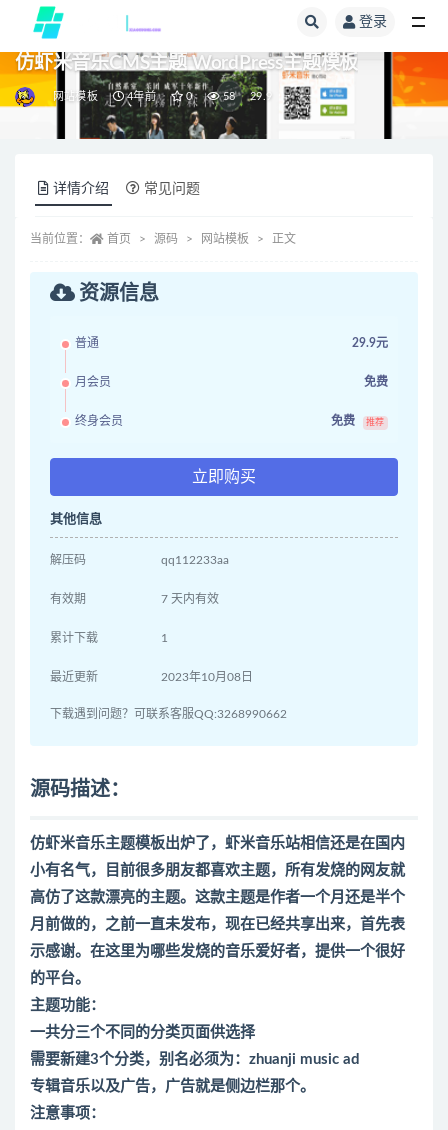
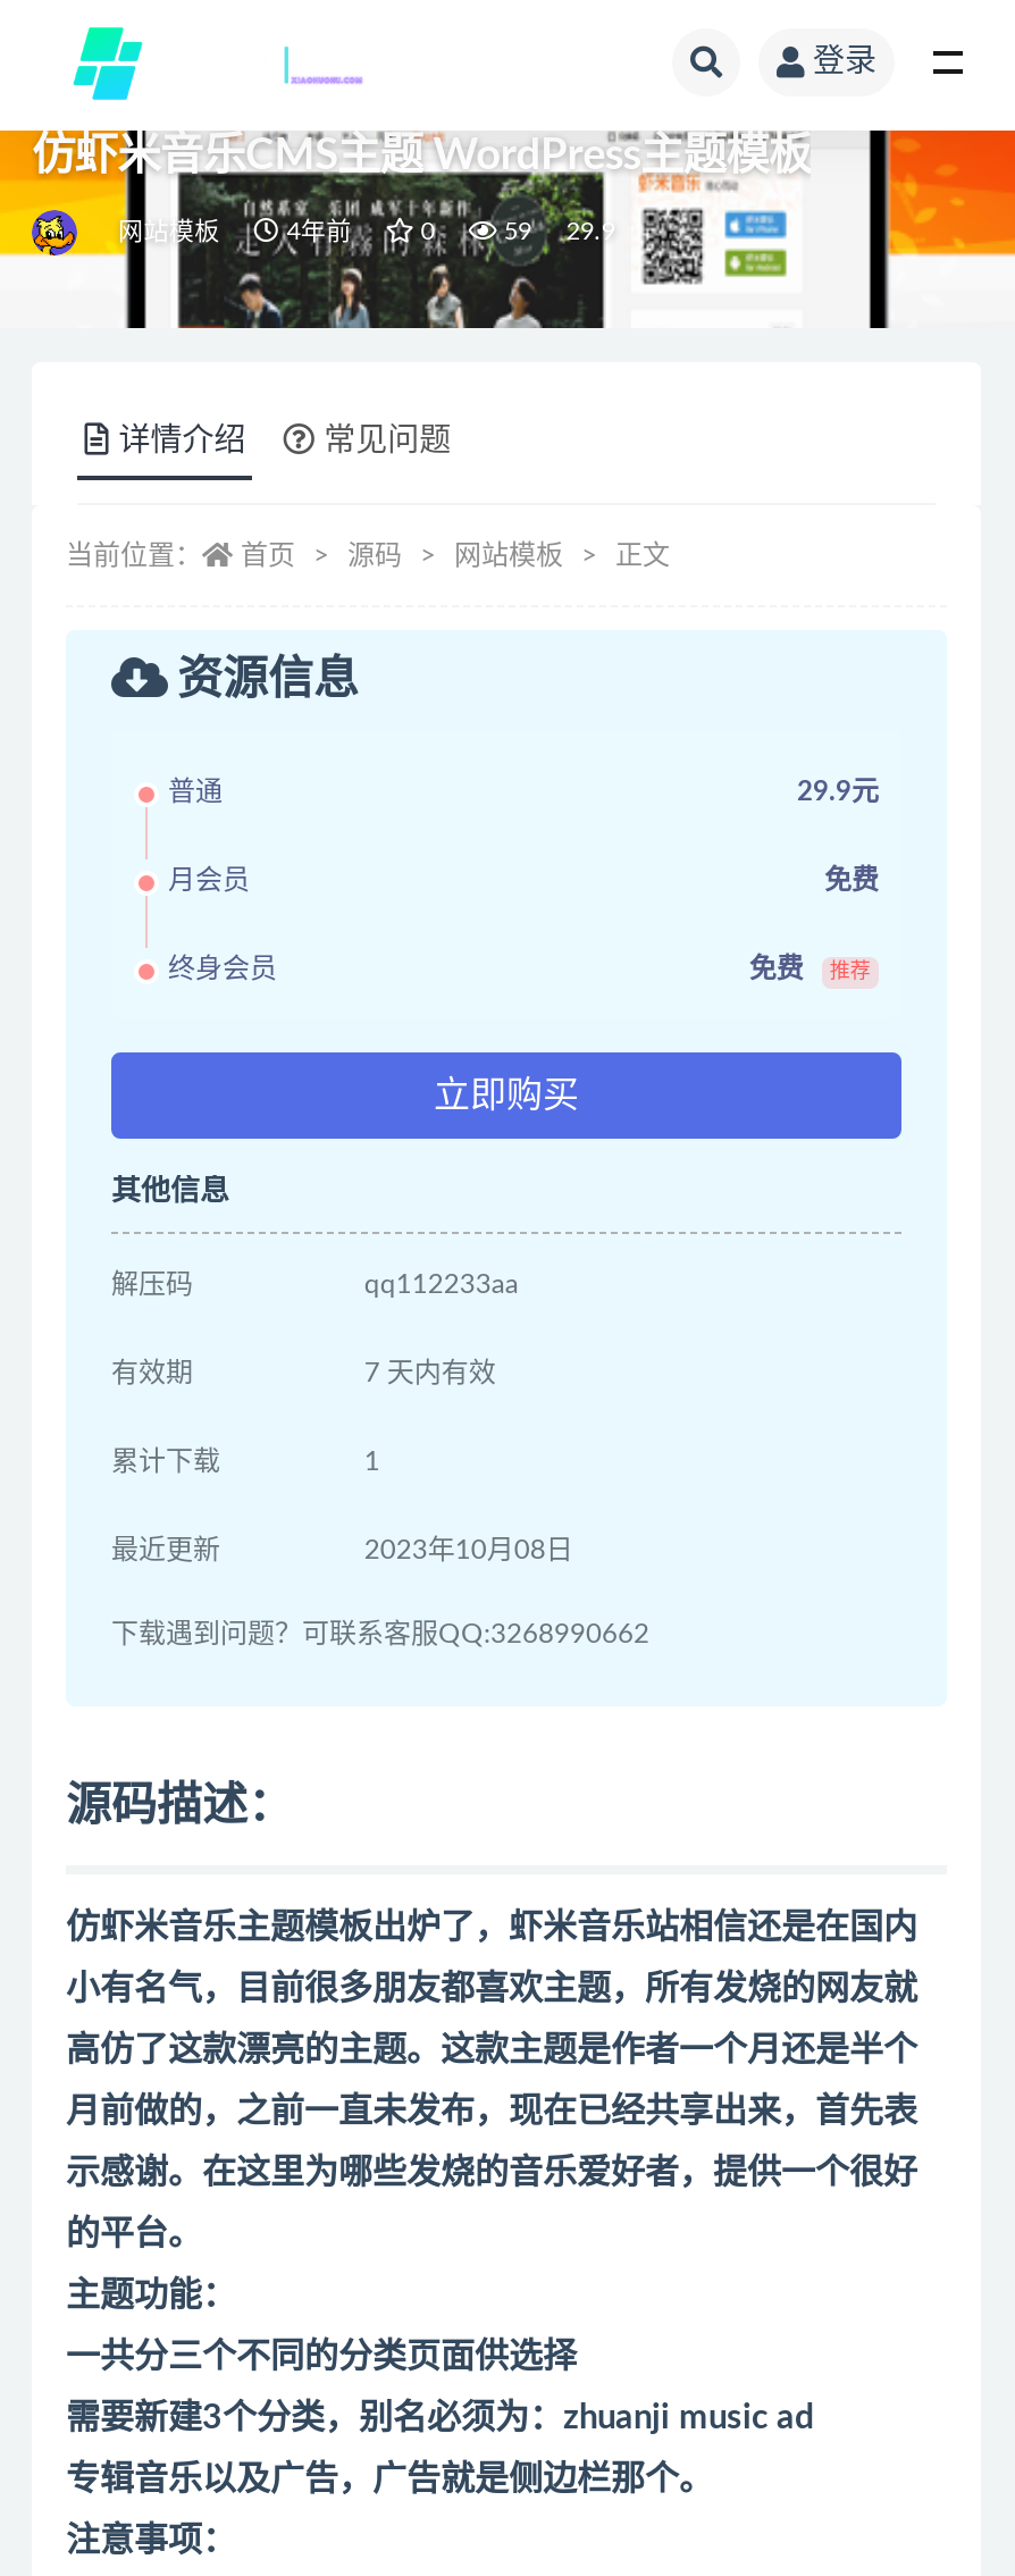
- 58 29.9
+ 59 29.9
